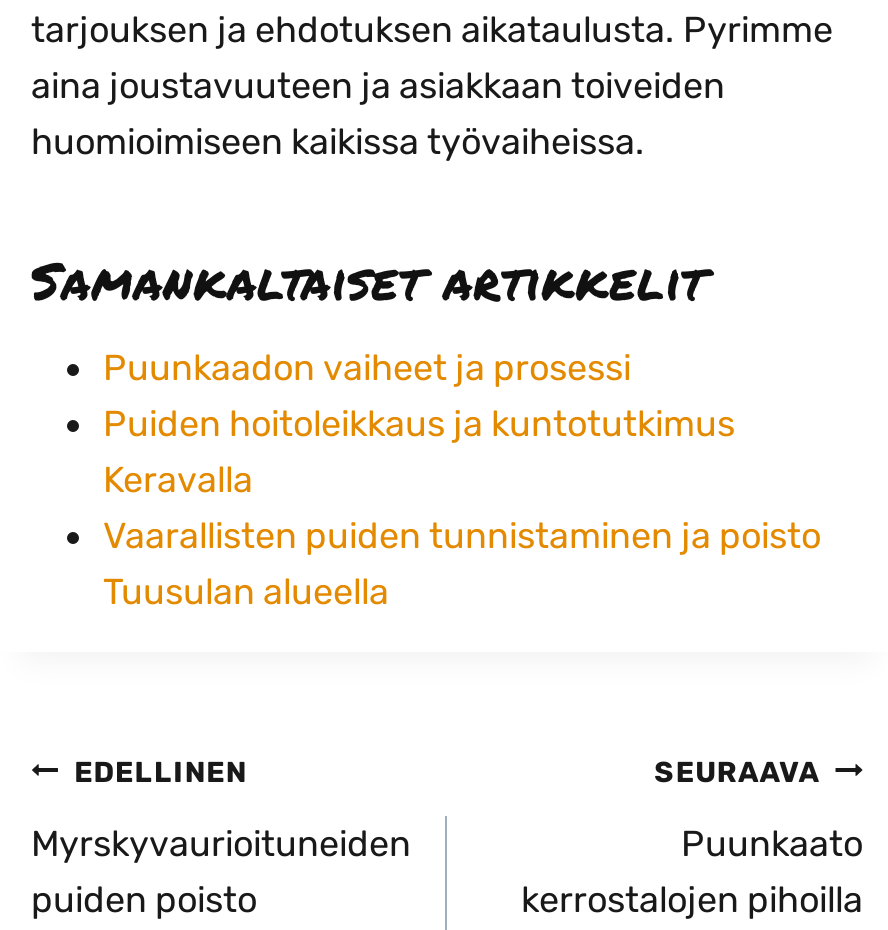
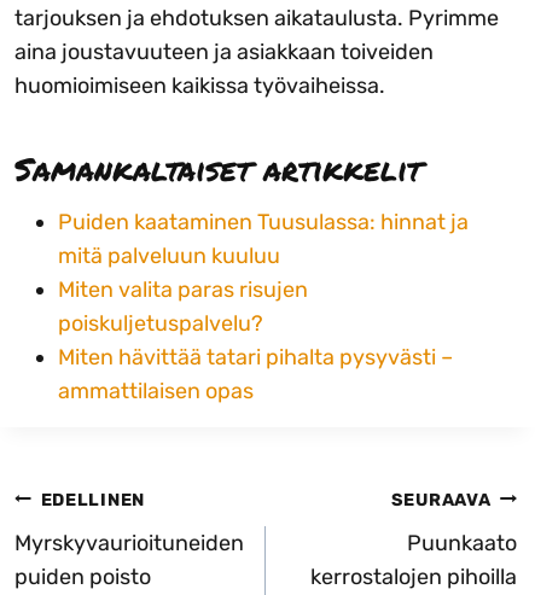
- Puunkaadon vaiheet ja prosessi
- Puiden hoitoleikkaus ja kuntotutkimus
- Keravalla
- Vaarallisten puiden tunnistaminen ja poisto
- Tuusulan alueella
+ Puiden kaataminen Tuusulassa: hinnat ja
+ mitä palveluun kuuluu
+ Miten valita paras risujen
+ poiskuljetuspalvelu?
+ Miten hävittää tatari pihalta pysyvästi –
+ ammattilaisen opas
